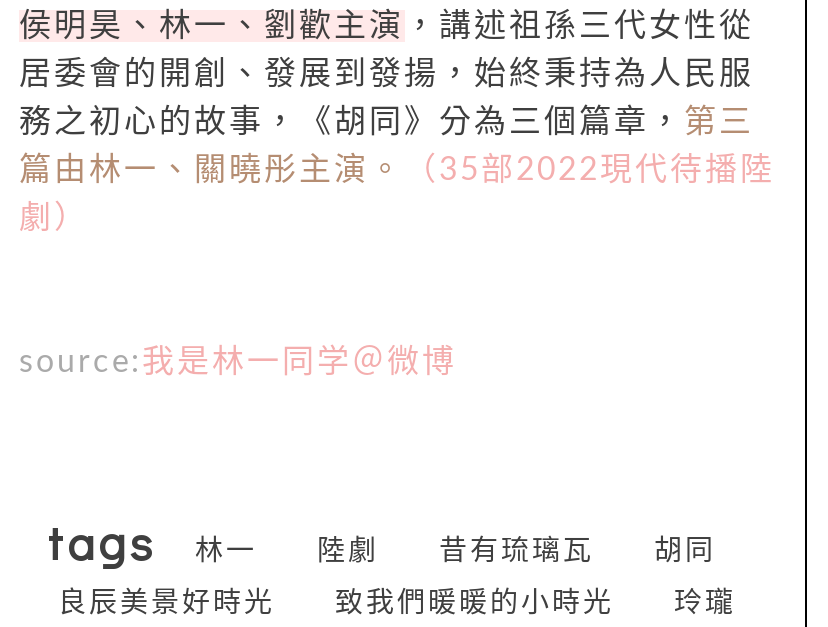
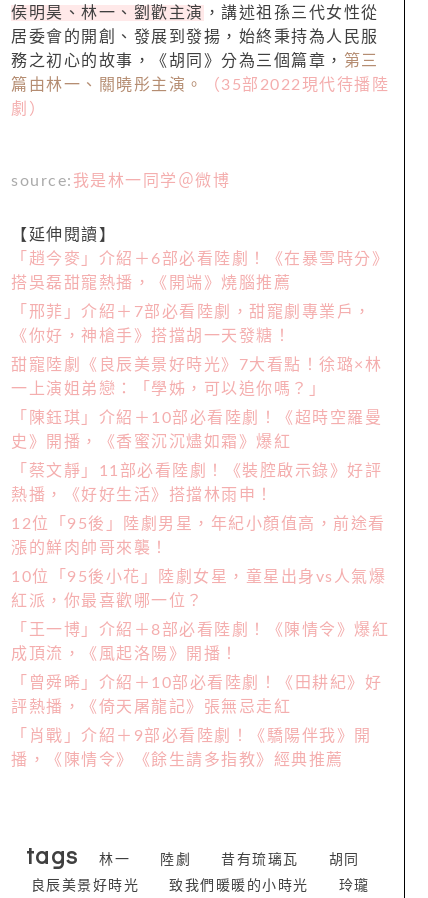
+ 【延伸閱讀】
+ 「趙今麥」介紹＋6部必看陸劇！《在暴雪時分》
+ 搭吳磊甜寵熱播，《開端》燒腦推薦
+ 「邢菲」介紹＋7部必看陸劇，甜寵劇專業戶，
+ 《你好，神槍手》搭擋胡一天發糖！
+ 甜寵陸劇《良辰美景好時光》7大看點！徐璐×林
+ 一上演姐弟戀：「學姊，可以追你嗎？」
+ 「陳鈺琪」介紹＋10部必看陸劇！《超時空羅曼
+ 史》開播，《香蜜沉沉燼如霜》爆紅
+ 「蔡文靜」11部必看陸劇！《裝腔啟示錄》好評
+ 熱播，《好好生活》搭擋林雨申！
+ 12位「95後」陸劇男星，年紀小顏值高，前途看
+ 漲的鮮肉帥哥來襲！
+ 10位「95後小花」陸劇女星，童星出身vs人氣爆
+ 紅派，你最喜歡哪一位？
+ 「王一博」介紹＋8部必看陸劇！《陳情令》爆紅
+ 成頂流，《風起洛陽》開播！
+ 「曾舜晞」介紹＋10部必看陸劇！《田耕紀》好
+ 評熱播，《倚天屠龍記》張無忌走紅
+ 「肖戰」介紹＋9部必看陸劇！《驕陽伴我》開
+ 播，《陳情令》《餘生請多指教》經典推薦
